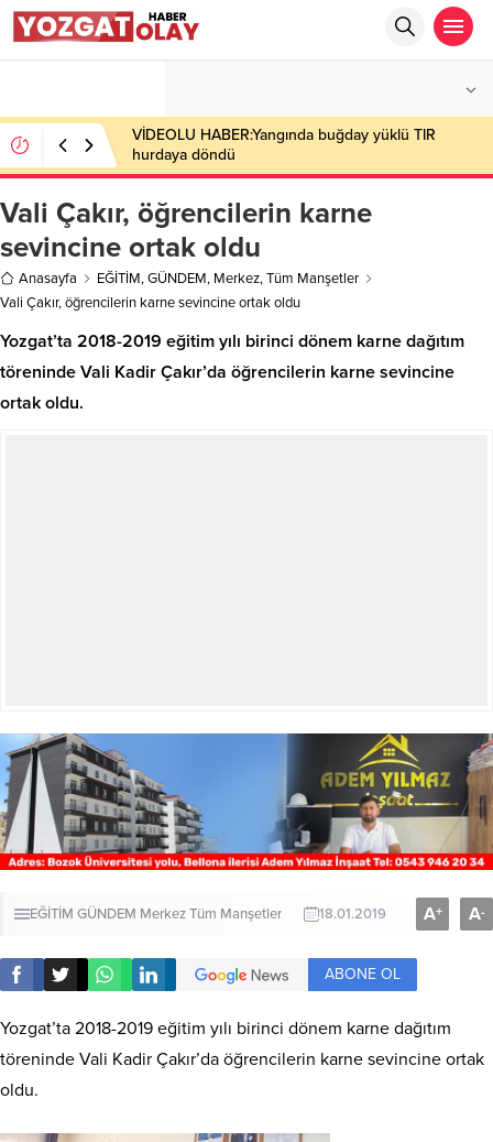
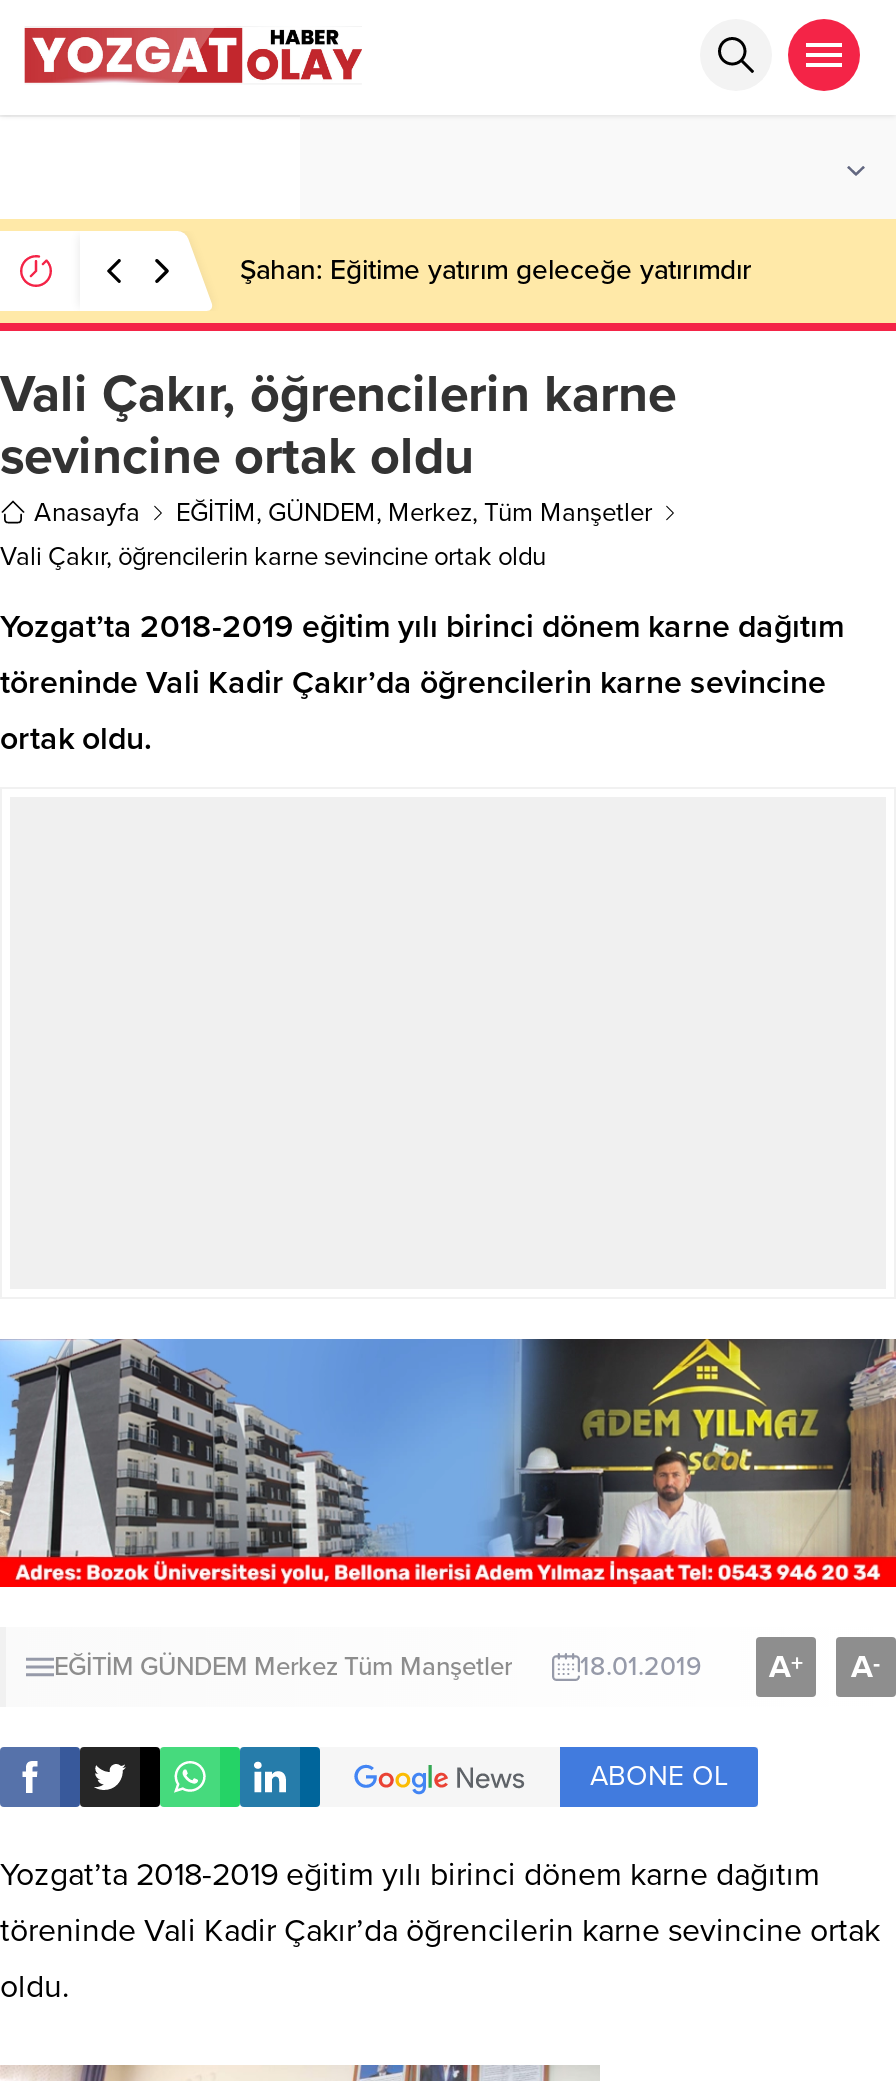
- VİDEOLU HABER:Yangında buğday yüklü TIR
- hurdaya döndü
+ Şahan: Eğitime yatırım geleceğe yatırımdır
